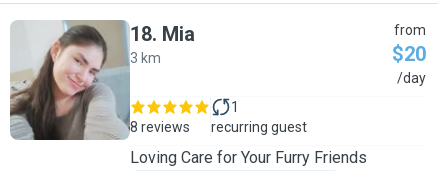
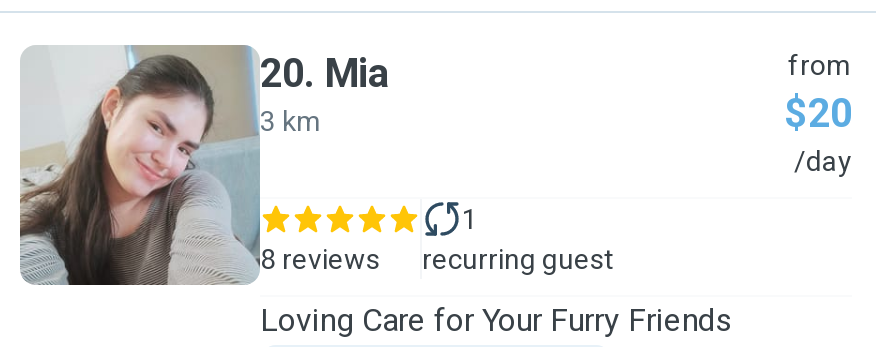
- 18. Mia
+ 20. Mia
